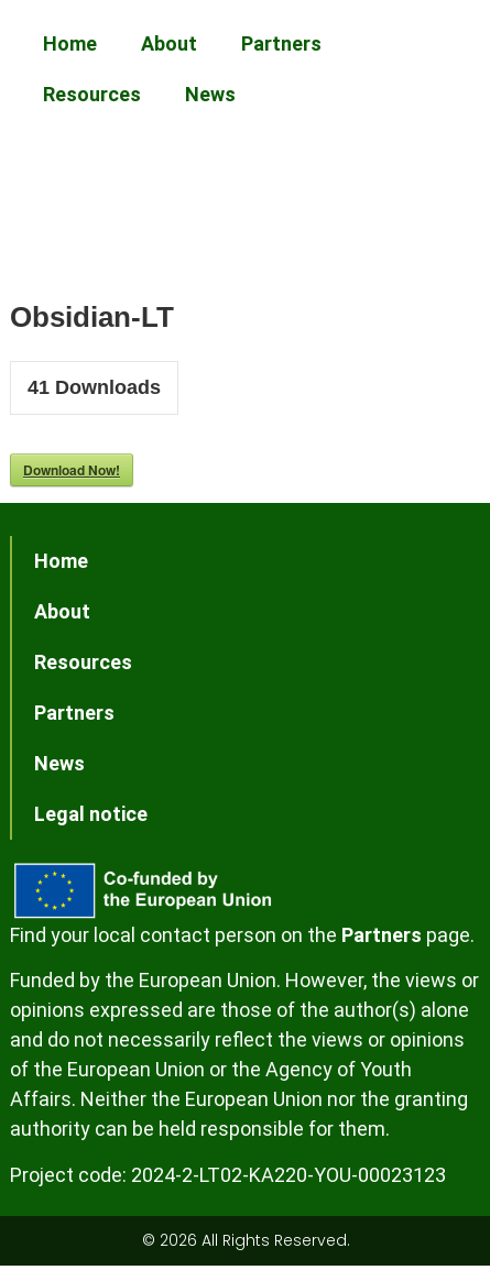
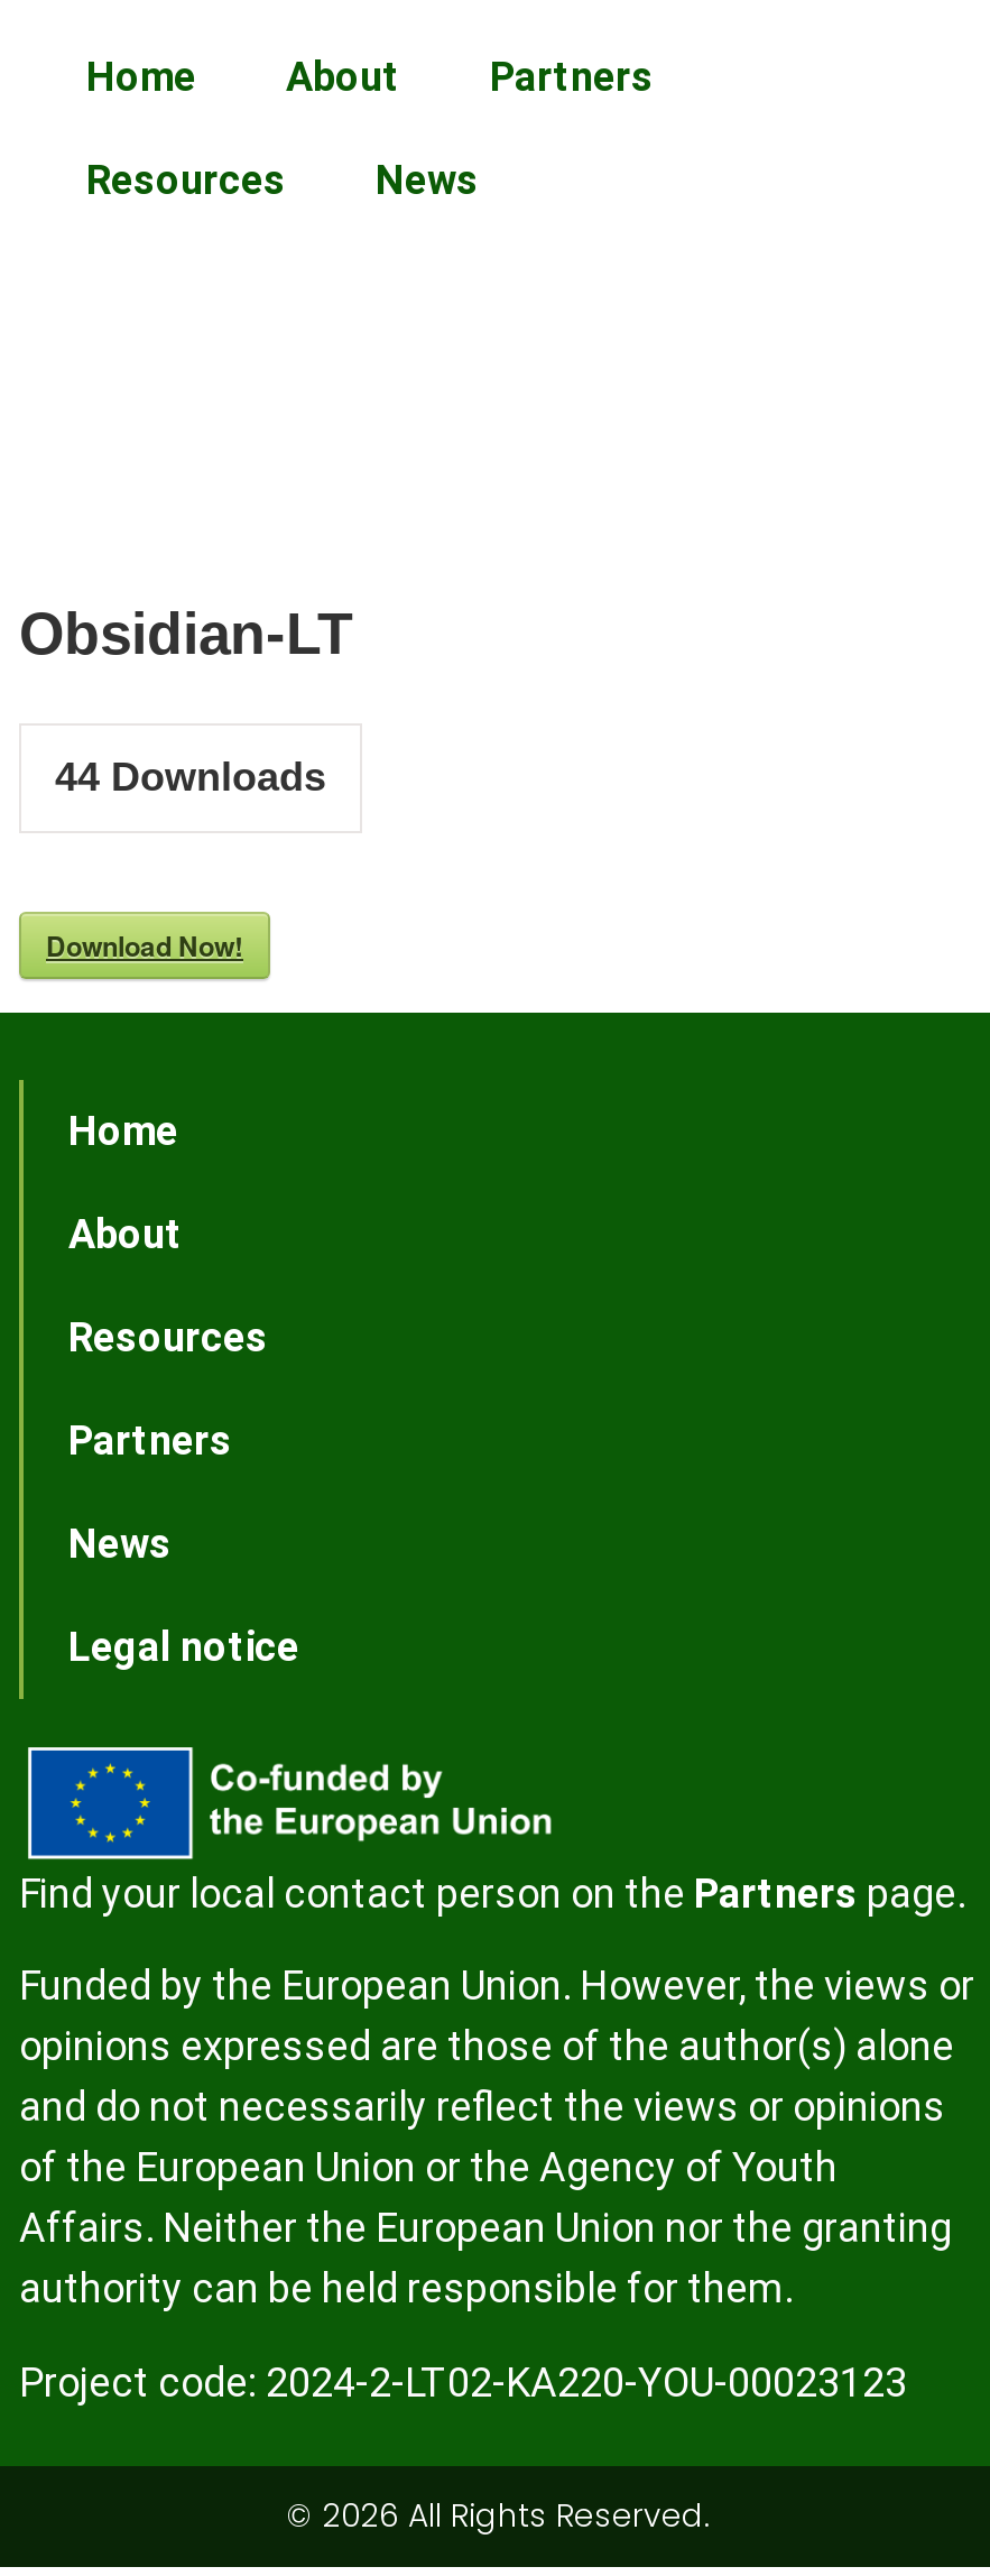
- 41 Downloads
+ 44 Downloads
